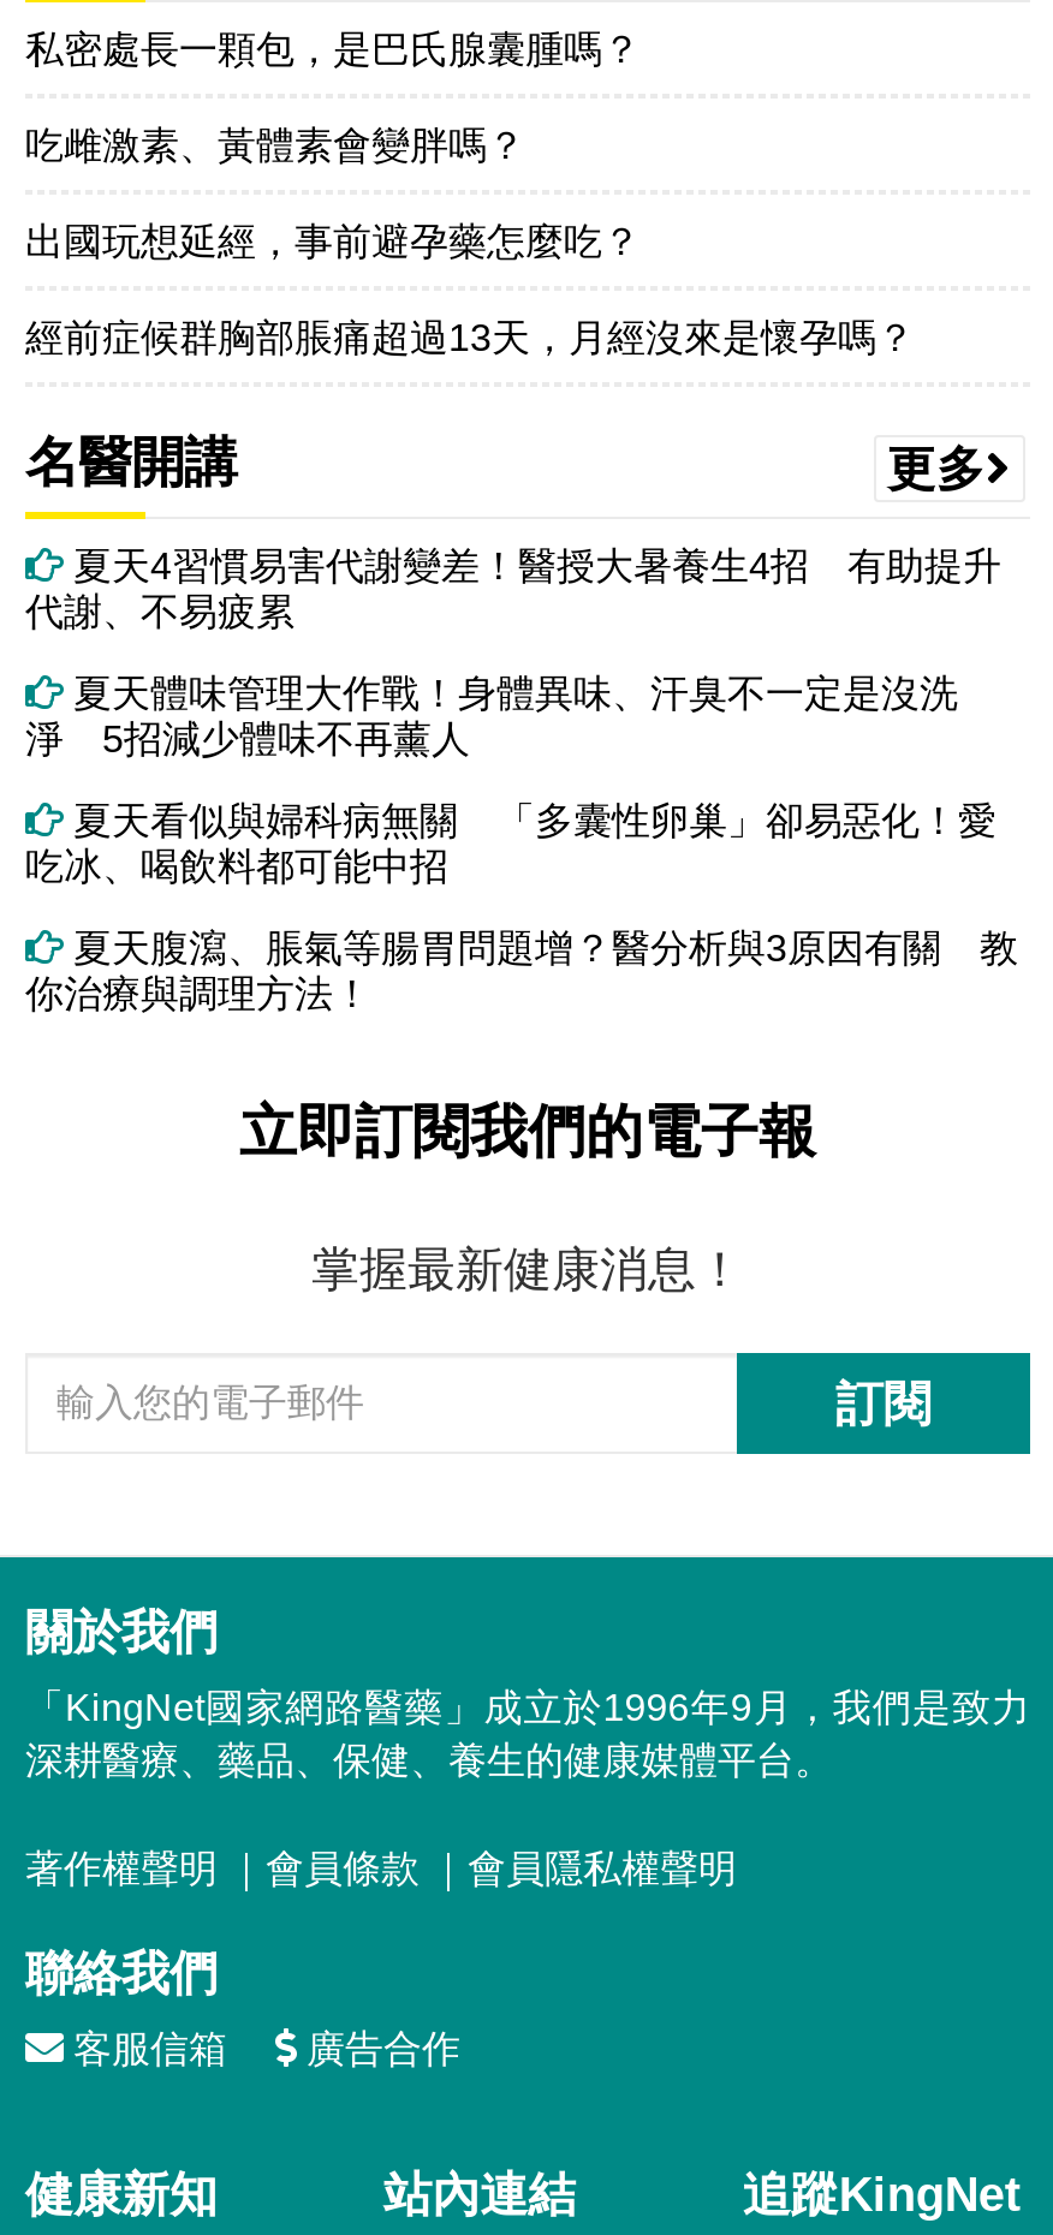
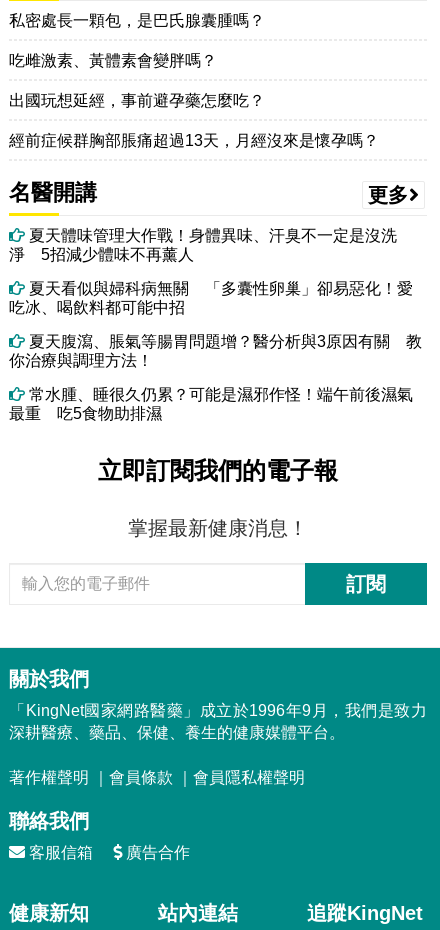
- 夏天4習慣易害代謝變差！醫授大暑養生4招 有助提升
- 代謝、不易疲累

moved up: 夏天體味管理大作戰！身體異味、汗臭不一定是沒洗 | 淨 5招減少體味不再薰人 | 夏天看似與婦科病無關 「多囊性卵巢」卻易惡化！愛 | 吃冰、喝飲料都可能中招 | 夏天腹瀉、脹氣等腸胃問題增？醫分析與3原因有關 教 | 你治療與調理方法！

+ 常水腫、睡很久仍累？可能是濕邪作怪！端午前後濕氣
+ 最重 吃5食物助排濕
